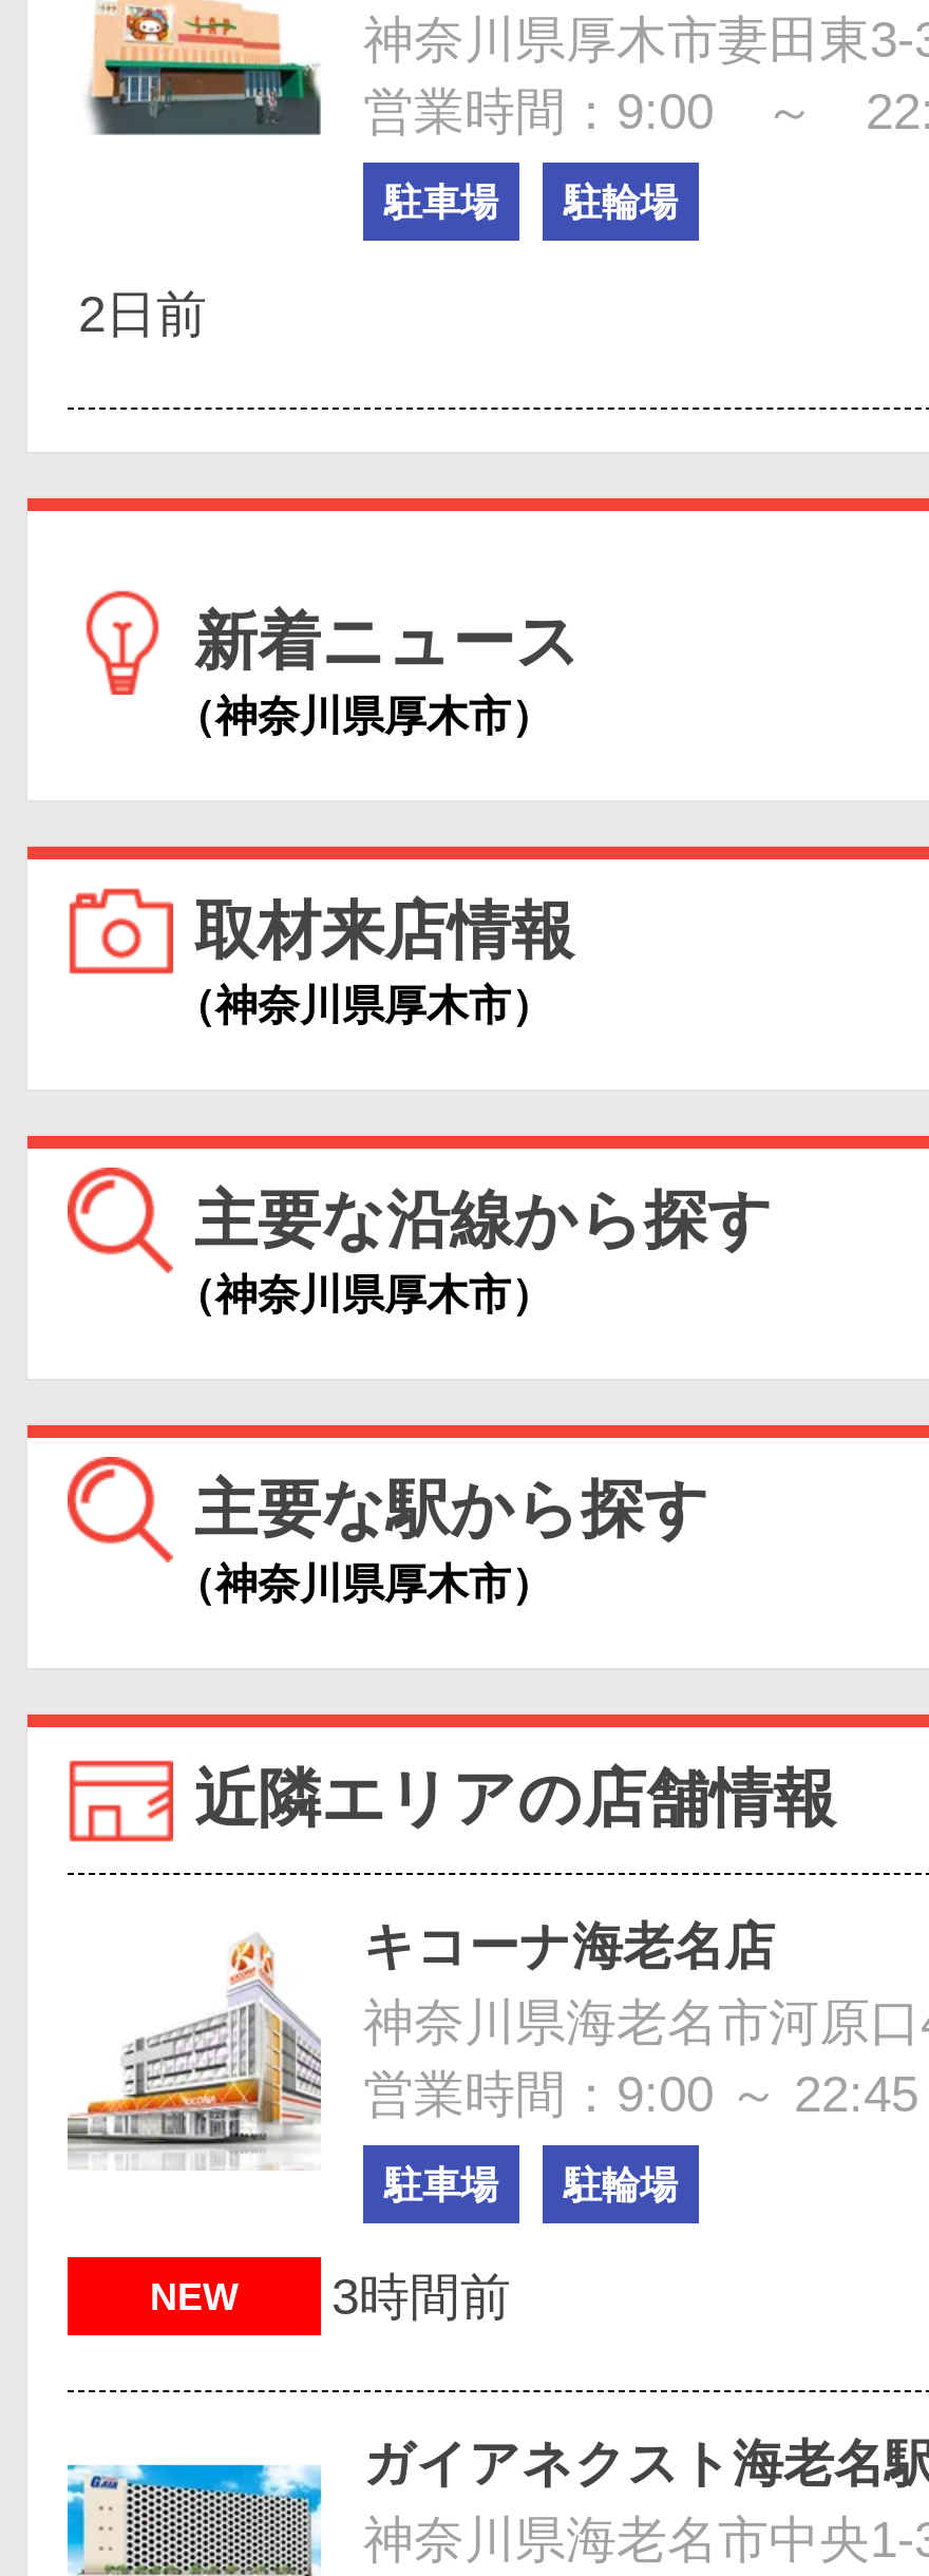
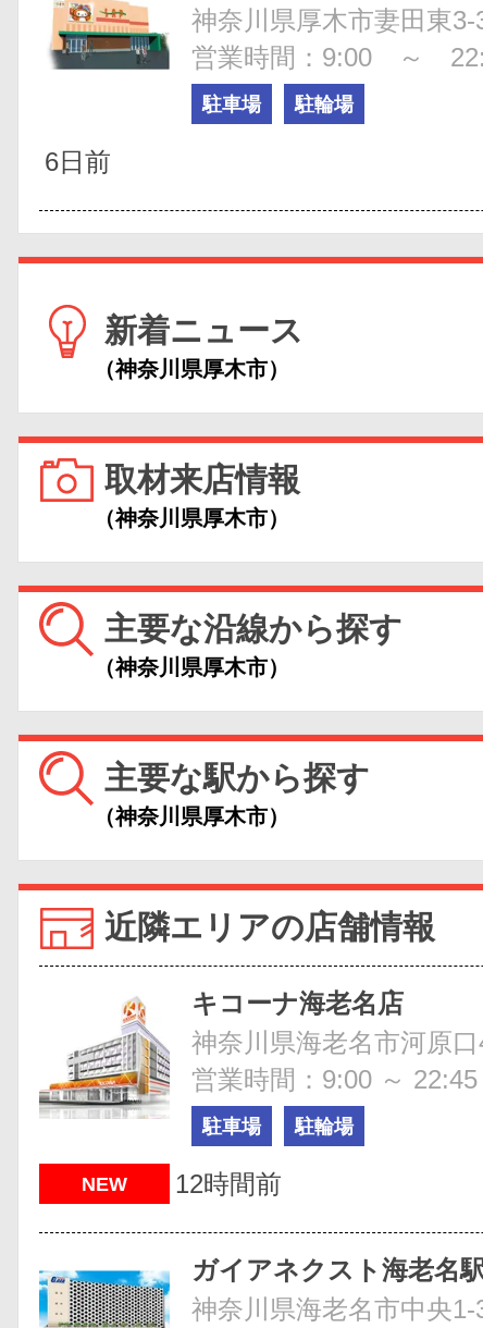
- 2日前
+ 6日前

- 3時間前
+ 12時間前
